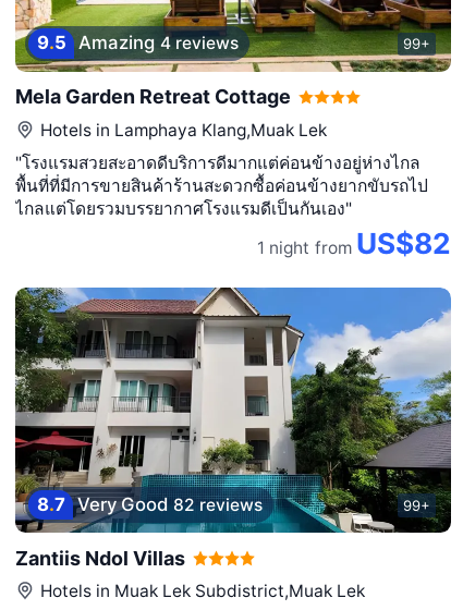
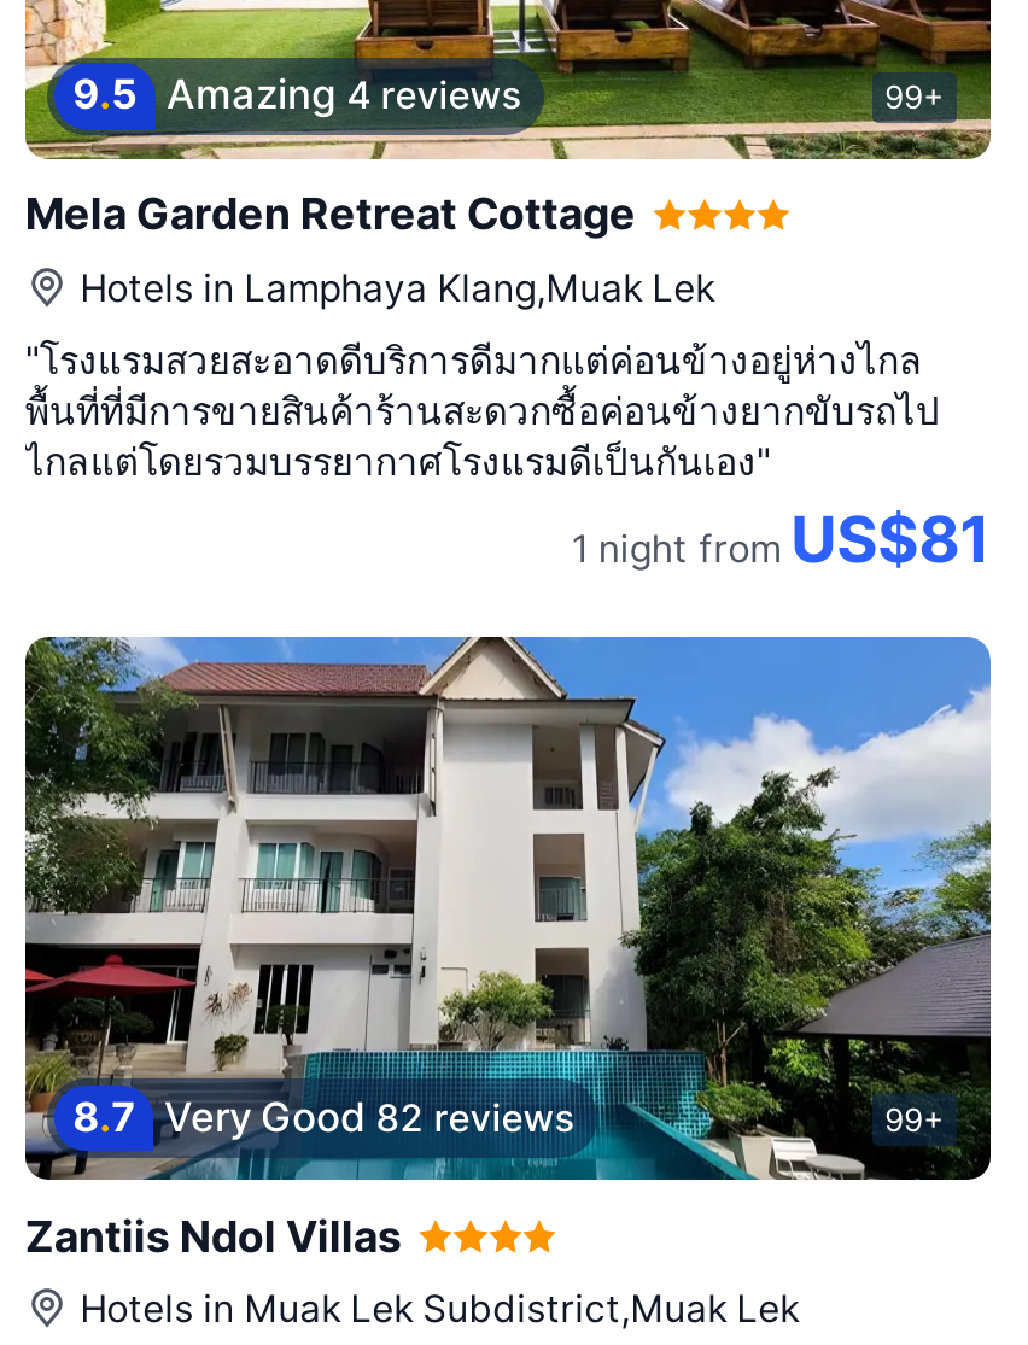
- 1 night from US$82
+ 1 night from US$81
